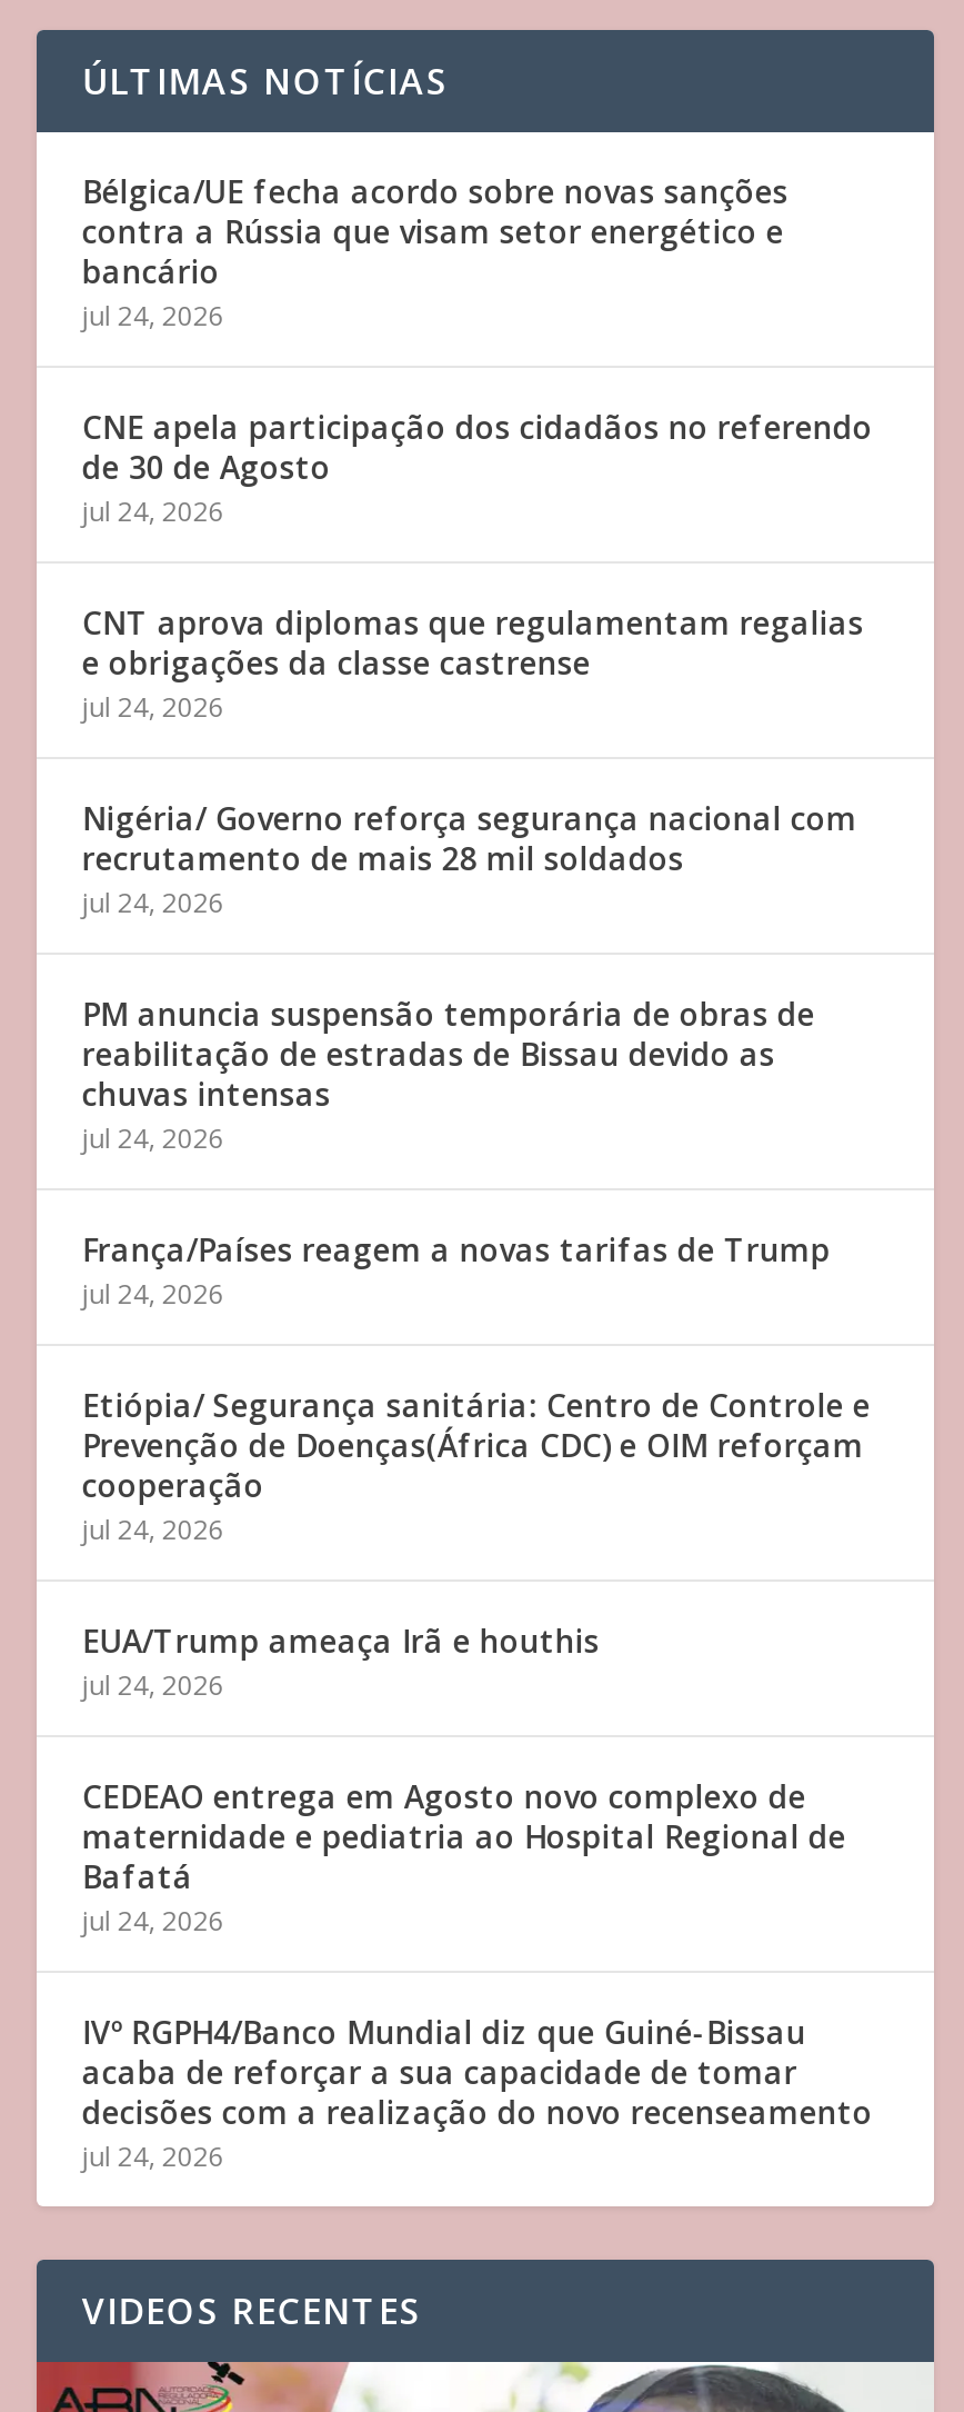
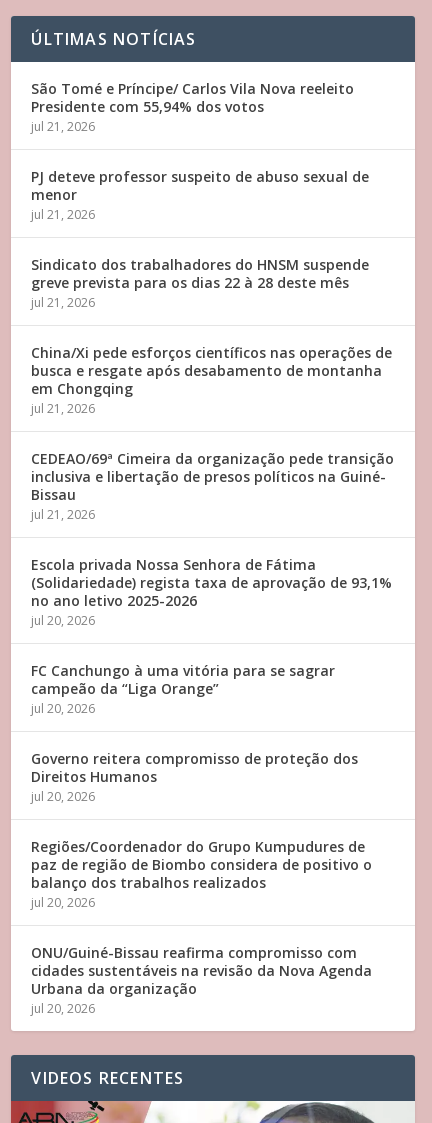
- Bélgica/UE fecha acordo sobre novas sanções
- contra a Rússia que visam setor energético e
- bancário
- jul 24, 2026
+ São Tomé e Príncipe/ Carlos Vila Nova reeleito
+ Presidente com 55,94% dos votos
+ jul 21, 2026

- CNE apela participação dos cidadãos no referendo
- de 30 de Agosto
- jul 24, 2026
+ PJ deteve professor suspeito de abuso sexual de
+ menor
+ jul 21, 2026

- CNT aprova diplomas que regulamentam regalias
- e obrigações da classe castrense
- jul 24, 2026
+ Sindicato dos trabalhadores do HNSM suspende
+ greve prevista para os dias 22 à 28 deste mês
+ jul 21, 2026

- Nigéria/ Governo reforça segurança nacional com
- recrutamento de mais 28 mil soldados
- jul 24, 2026
+ China/Xi pede esforços científicos nas operações de
+ busca e resgate após desabamento de montanha
+ em Chongqing
+ jul 21, 2026

- PM anuncia suspensão temporária de obras de
- reabilitação de estradas de Bissau devido as
- chuvas intensas
- jul 24, 2026
+ CEDEAO/69ª Cimeira da organização pede transição
+ inclusiva e libertação de presos políticos na Guiné-
+ Bissau
+ jul 21, 2026

- França/Países reagem a novas tarifas de Trump
- jul 24, 2026
+ Escola privada Nossa Senhora de Fátima
+ (Solidariedade) regista taxa de aprovação de 93,1%
+ no ano letivo 2025-2026
+ jul 20, 2026

- Etiópia/ Segurança sanitária: Centro de Controle e
- Prevenção de Doenças(África CDC) e OIM reforçam
- cooperação
- jul 24, 2026
+ FC Canchungo à uma vitória para se sagrar
+ campeão da “Liga Orange”
+ jul 20, 2026

- EUA/Trump ameaça Irã e houthis
- jul 24, 2026
+ Governo reitera compromisso de proteção dos
+ Direitos Humanos
+ jul 20, 2026

- CEDEAO entrega em Agosto novo complexo de
- maternidade e pediatria ao Hospital Regional de
- Bafatá
- jul 24, 2026
+ Regiões/Coordenador do Grupo Kumpudures de
+ paz de região de Biombo considera de positivo o
+ balanço dos trabalhos realizados
+ jul 20, 2026

- IVº RGPH4/Banco Mundial diz que Guiné-Bissau
- acaba de reforçar a sua capacidade de tomar
- decisões com a realização do novo recenseamento
- jul 24, 2026
+ ONU/Guiné-Bissau reafirma compromisso com
+ cidades sustentáveis na revisão da Nova Agenda
+ Urbana da organização
+ jul 20, 2026
